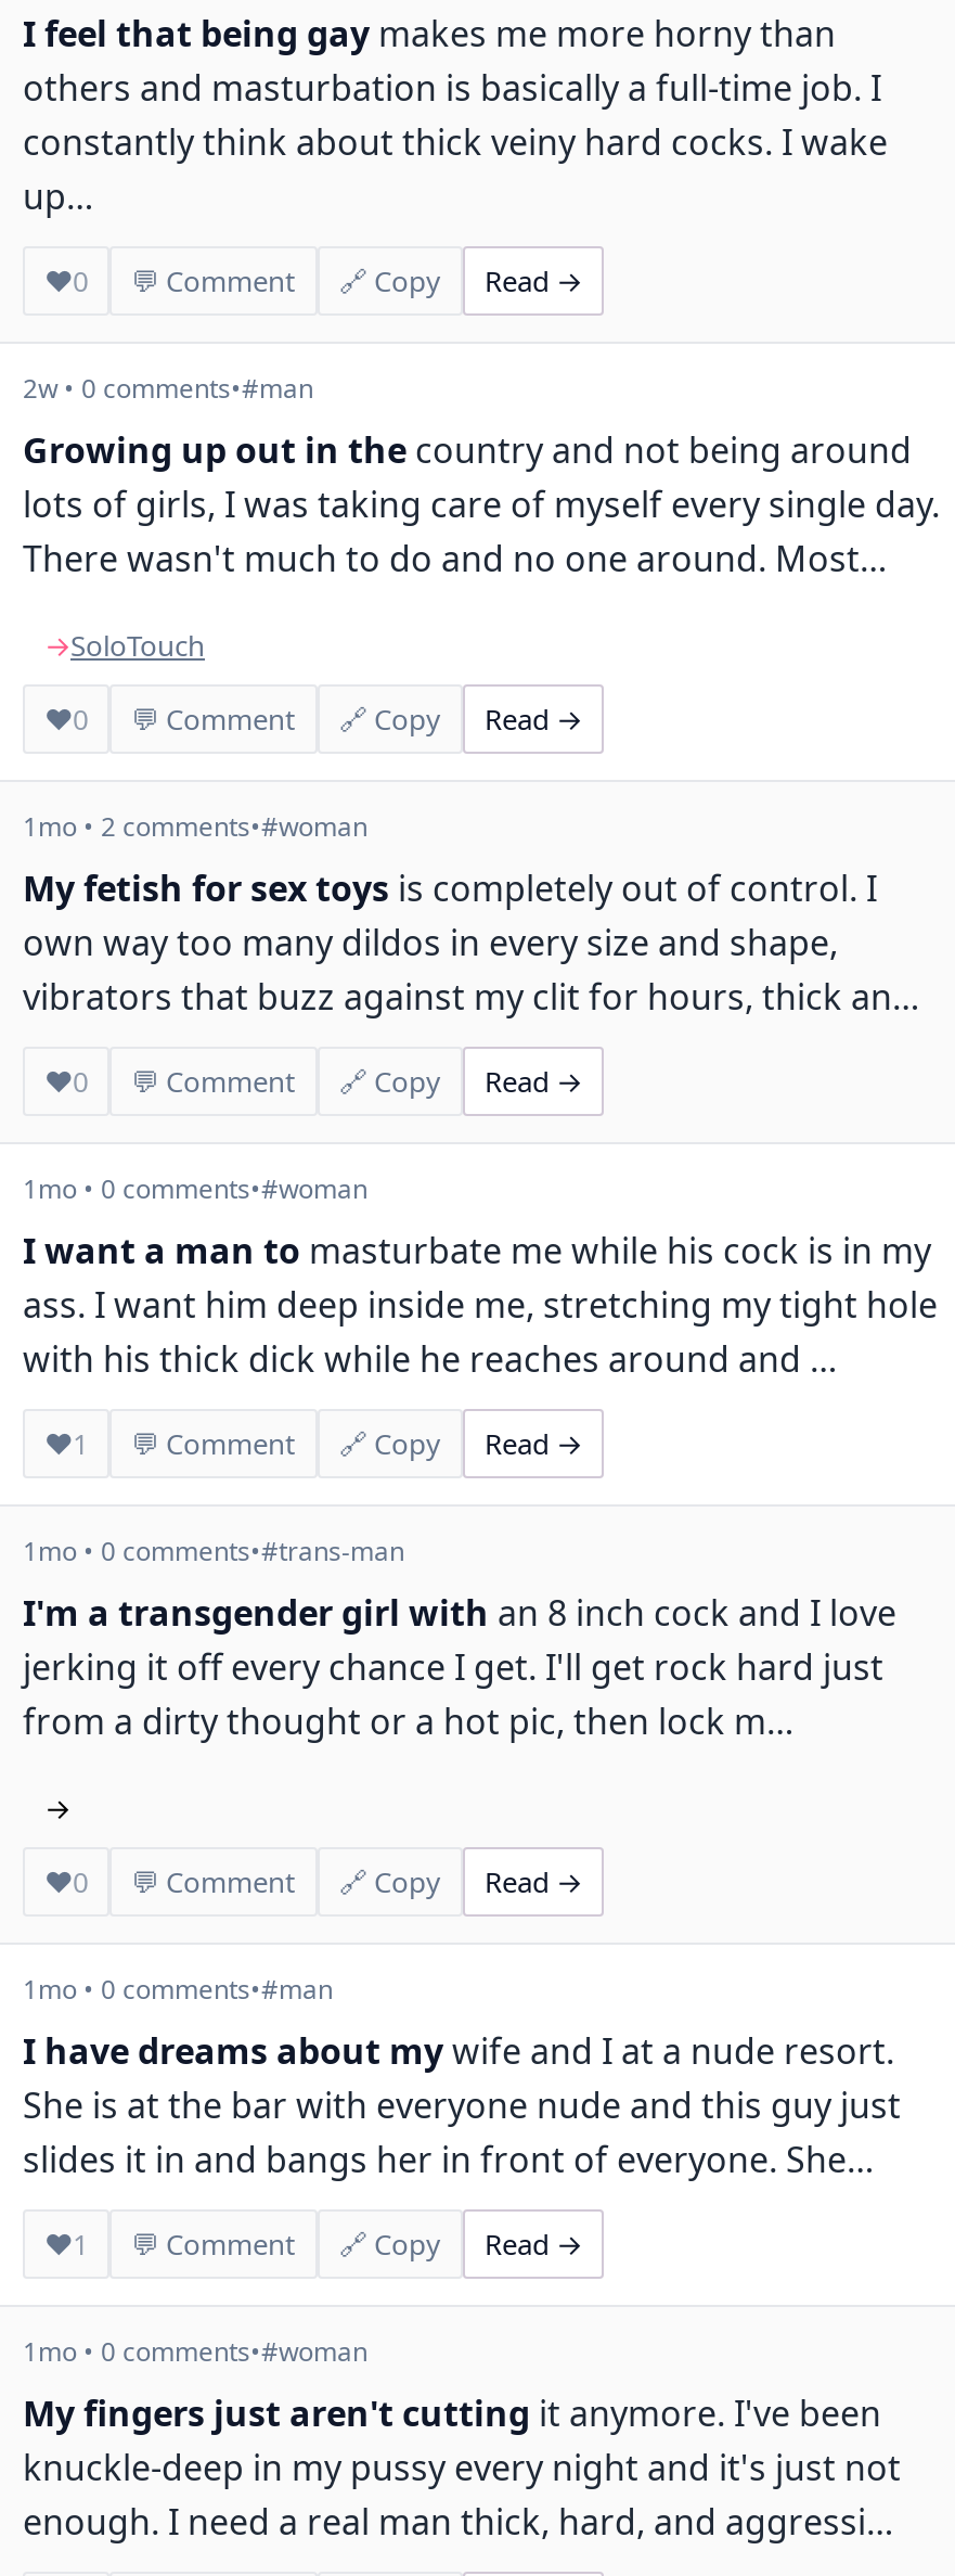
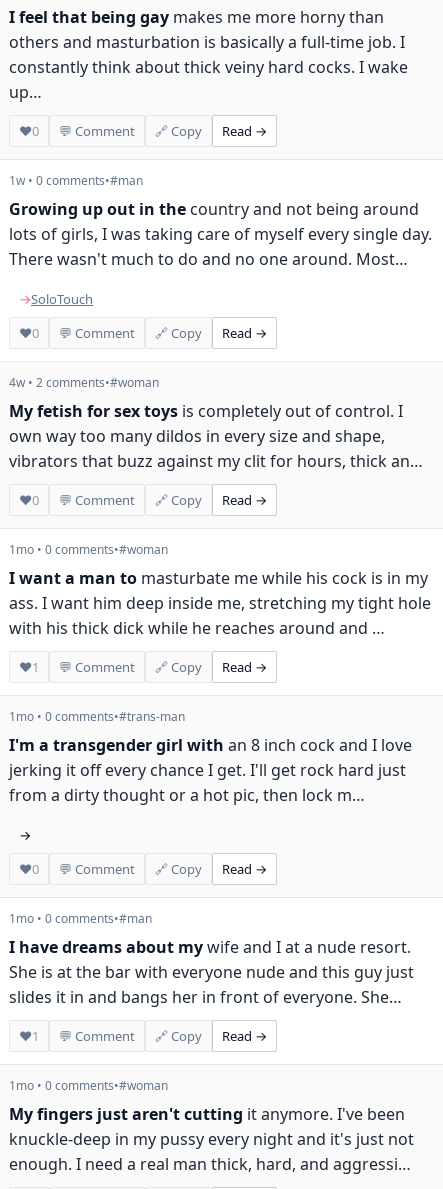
- 2w • 0 comments•#man
+ 1w • 0 comments•#man

- 1mo • 2 comments•#woman
+ 4w • 2 comments•#woman
